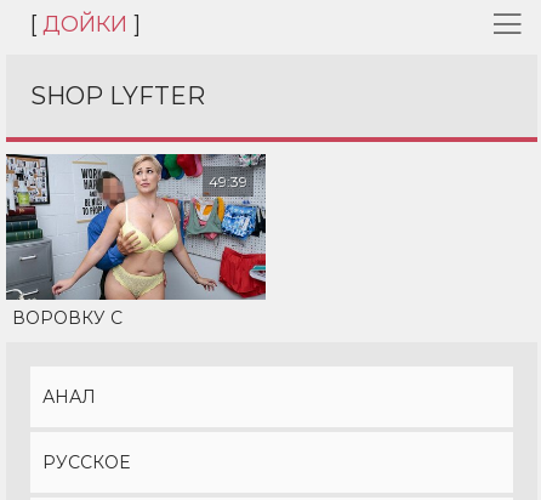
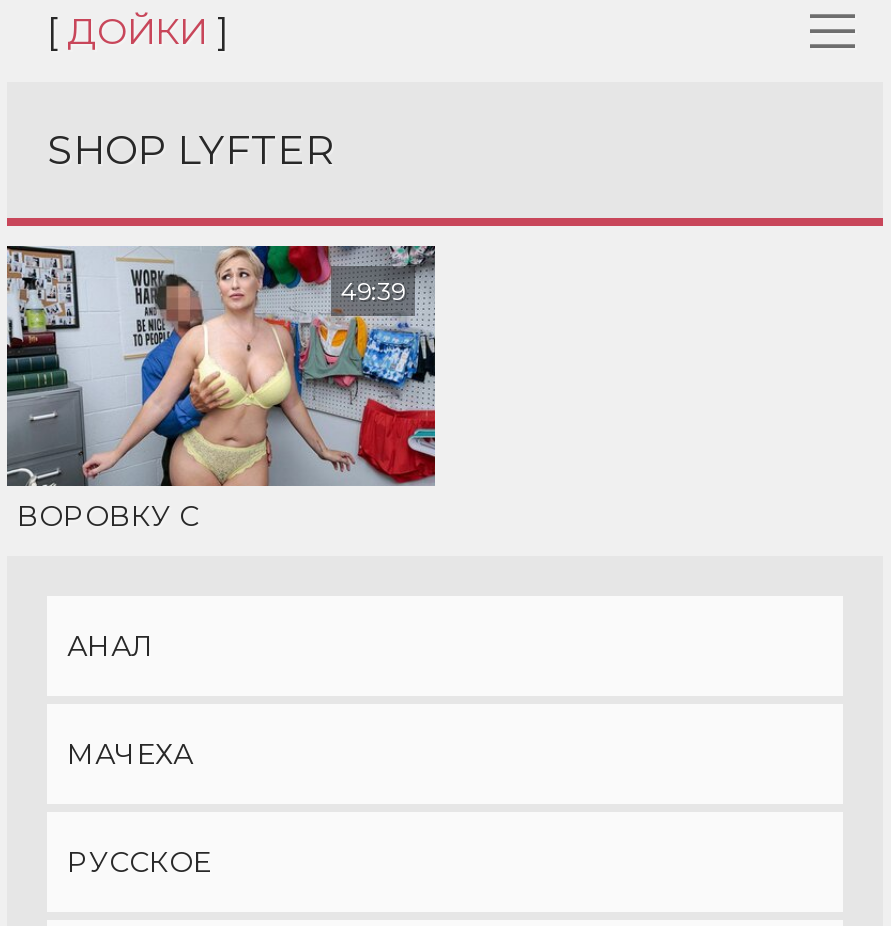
+ МАЧЕХА
